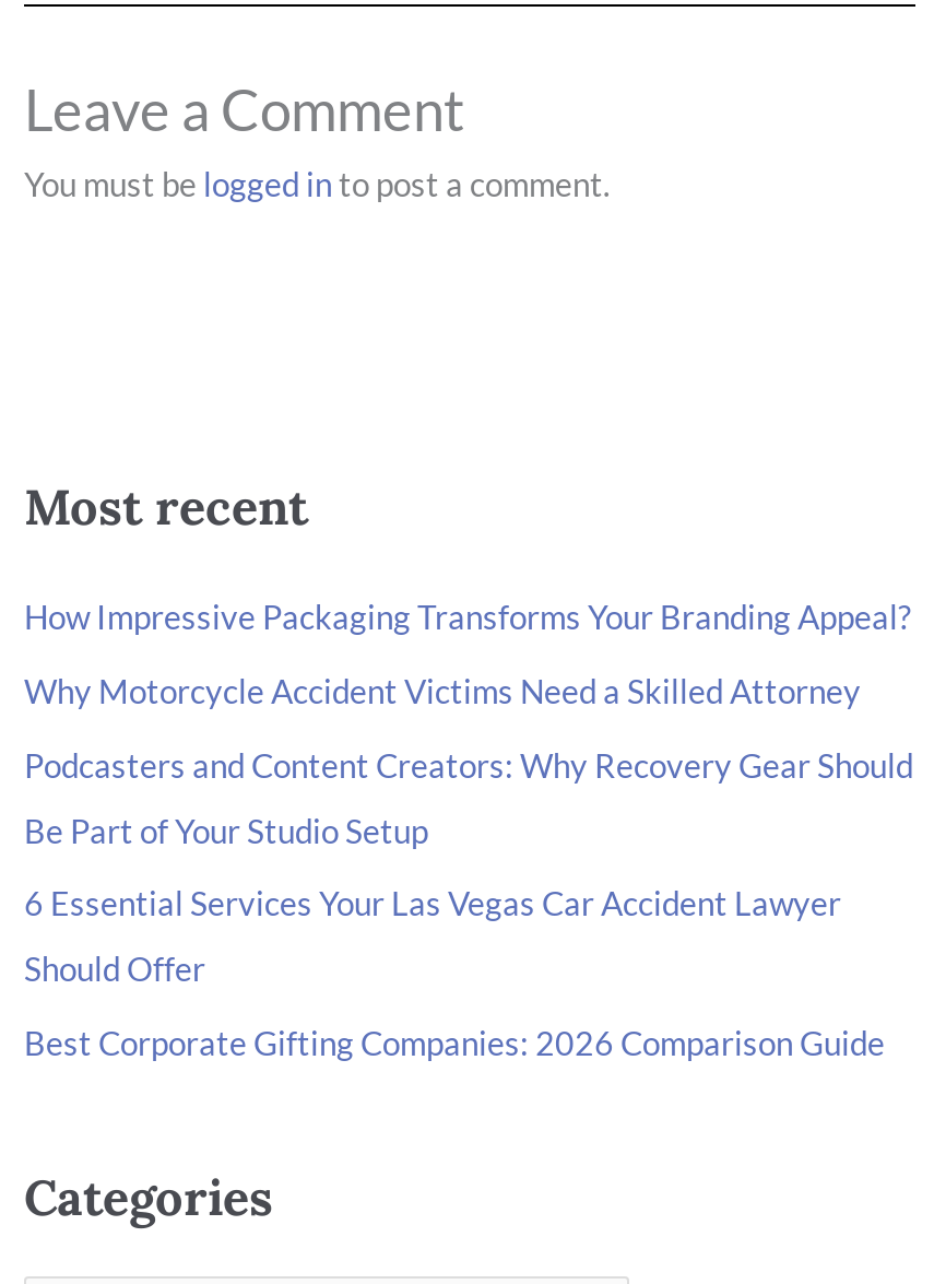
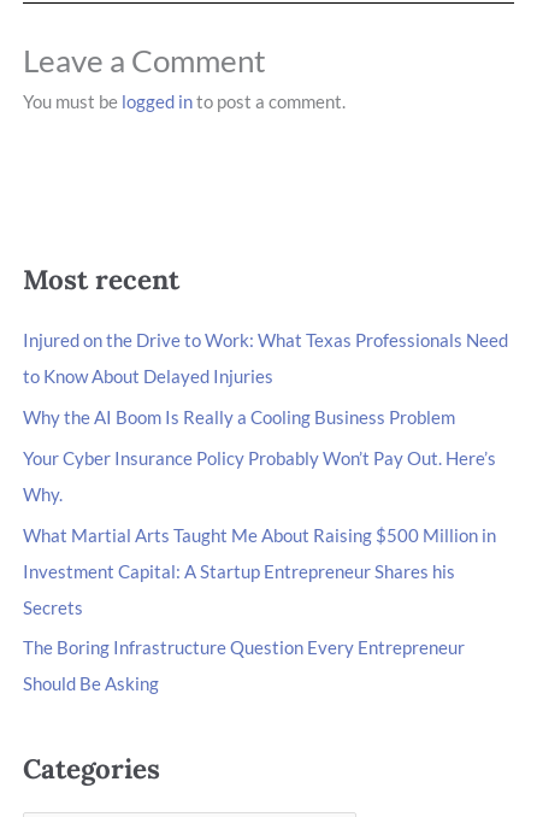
- How Impressive Packaging Transforms Your Branding Appeal?
- Why Motorcycle Accident Victims Need a Skilled Attorney
- Podcasters and Content Creators: Why Recovery Gear Should
- Be Part of Your Studio Setup
- 6 Essential Services Your Las Vegas Car Accident Lawyer
- Should Offer
- Best Corporate Gifting Companies: 2026 Comparison Guide
+ Injured on the Drive to Work: What Texas Professionals Need
+ to Know About Delayed Injuries
+ Why the AI Boom Is Really a Cooling Business Problem
+ Your Cyber Insurance Policy Probably Won’t Pay Out. Here’s
+ Why.
+ What Martial Arts Taught Me About Raising $500 Million in
+ Investment Capital: A Startup Entrepreneur Shares his
+ Secrets
+ The Boring Infrastructure Question Every Entrepreneur
+ Should Be Asking
